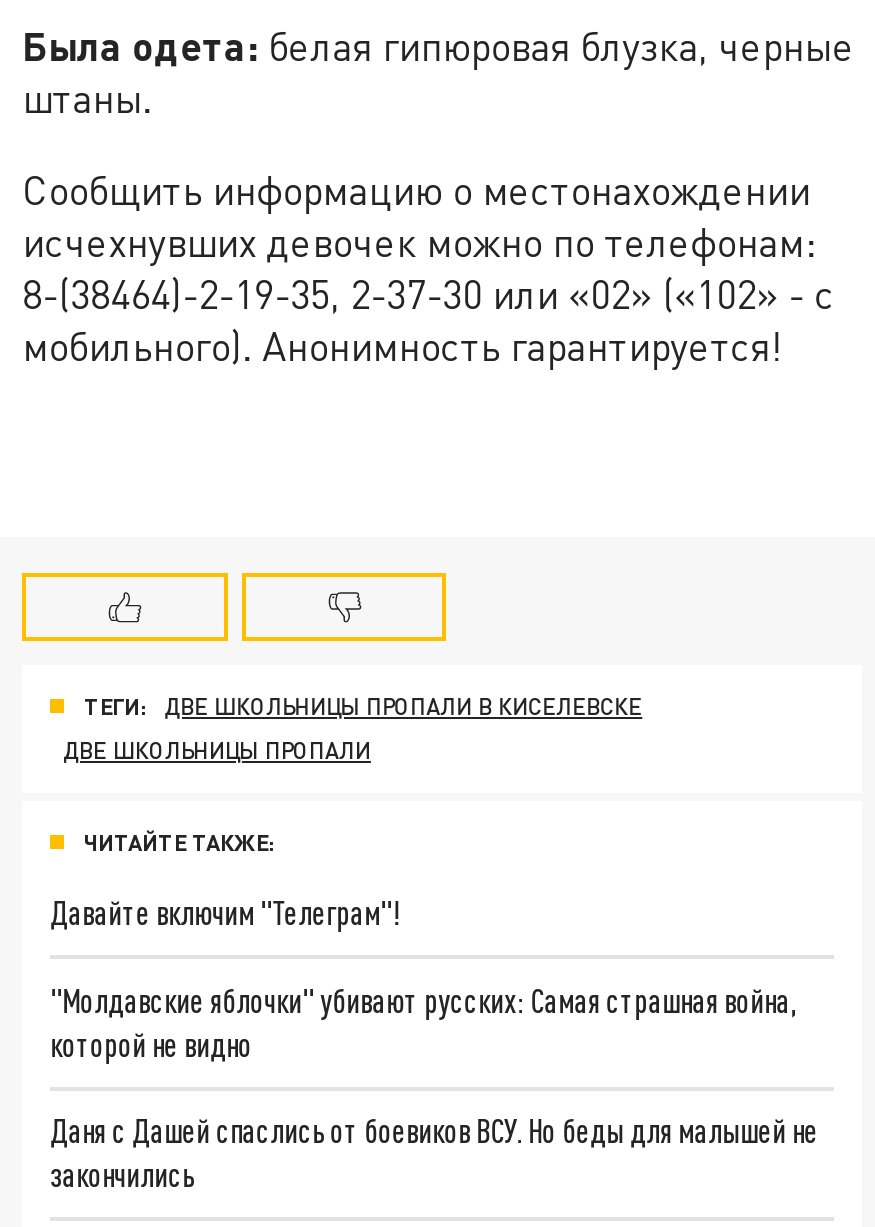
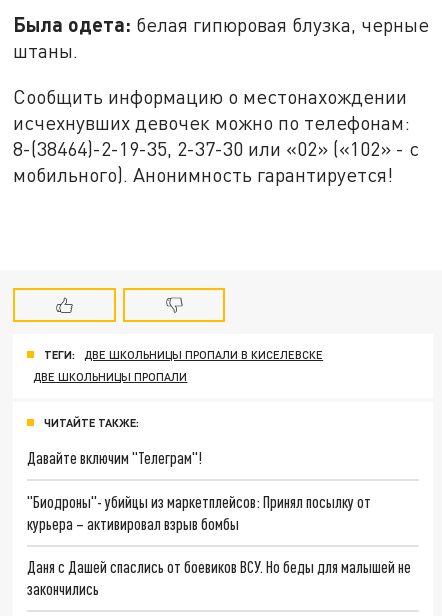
- "Молдавские яблочки" убивают русских: Самая страшная война,
- которой не видно
+ "Биодроны"- убийцы из маркетплейсов: Принял посылку от
+ курьера – активировал взрыв бомбы
